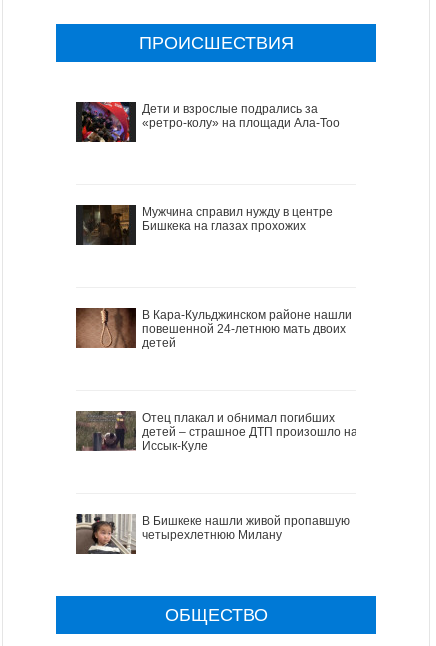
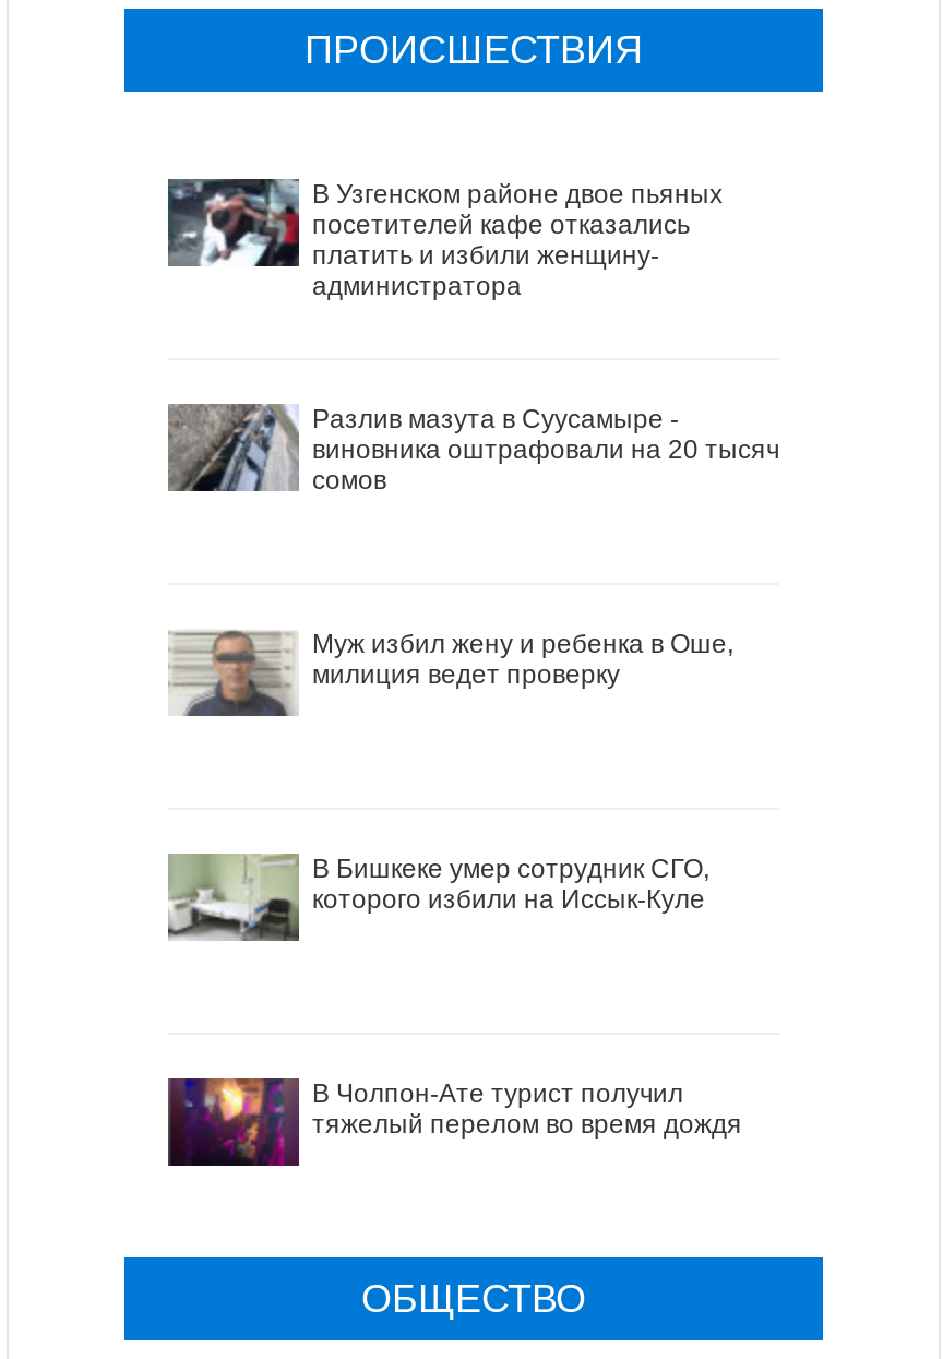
- [image]
- Дети и взрослые подрались за
- «ретро-колу» на площади Ала-Тоо
+ [image]
+ В Узгенском районе двое пьяных
+ посетителей кафе отказались
+ платить и избили женщину-
+ администратора

- [image]
- Мужчина справил нужду в центре
- Бишкека на глазах прохожих
+ [image]
+ Разлив мазута в Суусамыре -
+ виновника оштрафовали на 20 тысяч
+ сомов

- [image]
- В Кара-Кульджинском районе нашли
- повешенной 24-летнюю мать двоих
- детей
+ [image]
+ Муж избил жену и ребенка в Оше,
+ милиция ведет проверку

- [image]
- Отец плакал и обнимал погибших
- детей – страшное ДТП произошло на
- Иссык-Куле
+ [image]
+ В Бишкеке умер сотрудник СГО,
+ которого избили на Иссык-Куле

- [image]
- В Бишкеке нашли живой пропавшую
- четырехлетнюю Милану
+ [image]
+ В Чолпон-Ате турист получил
+ тяжелый перелом во время дождя
